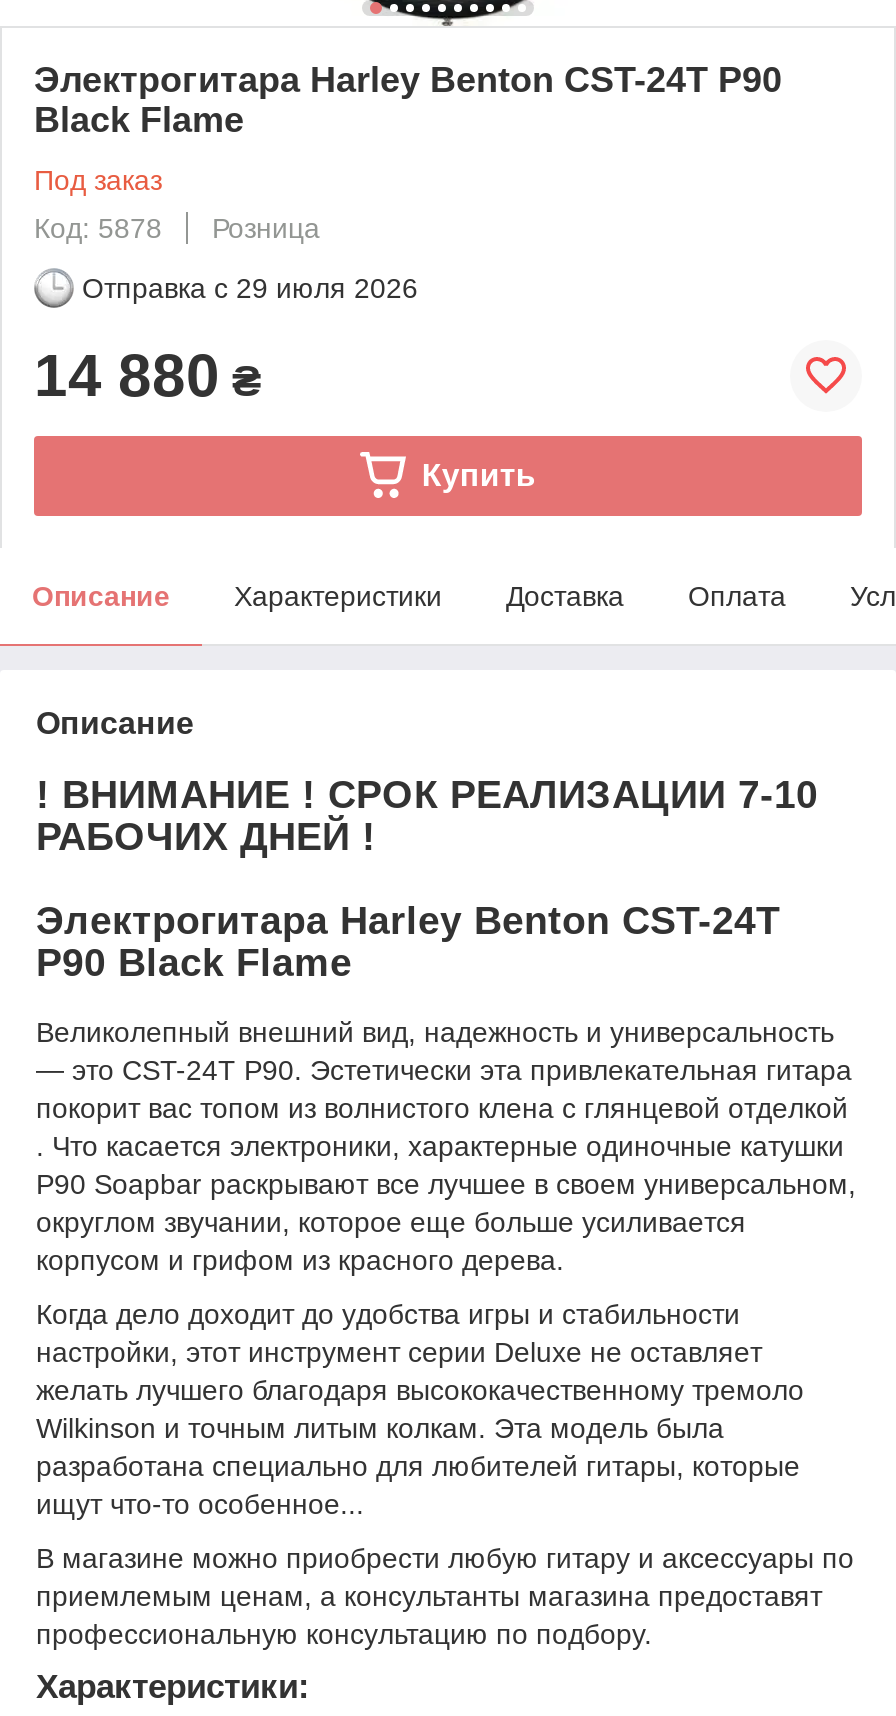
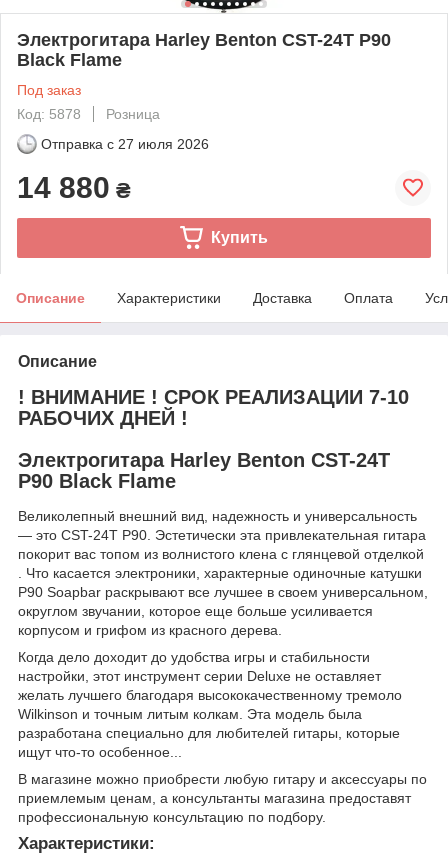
- Отправка с 29 июля 2026
+ Отправка с 27 июля 2026
